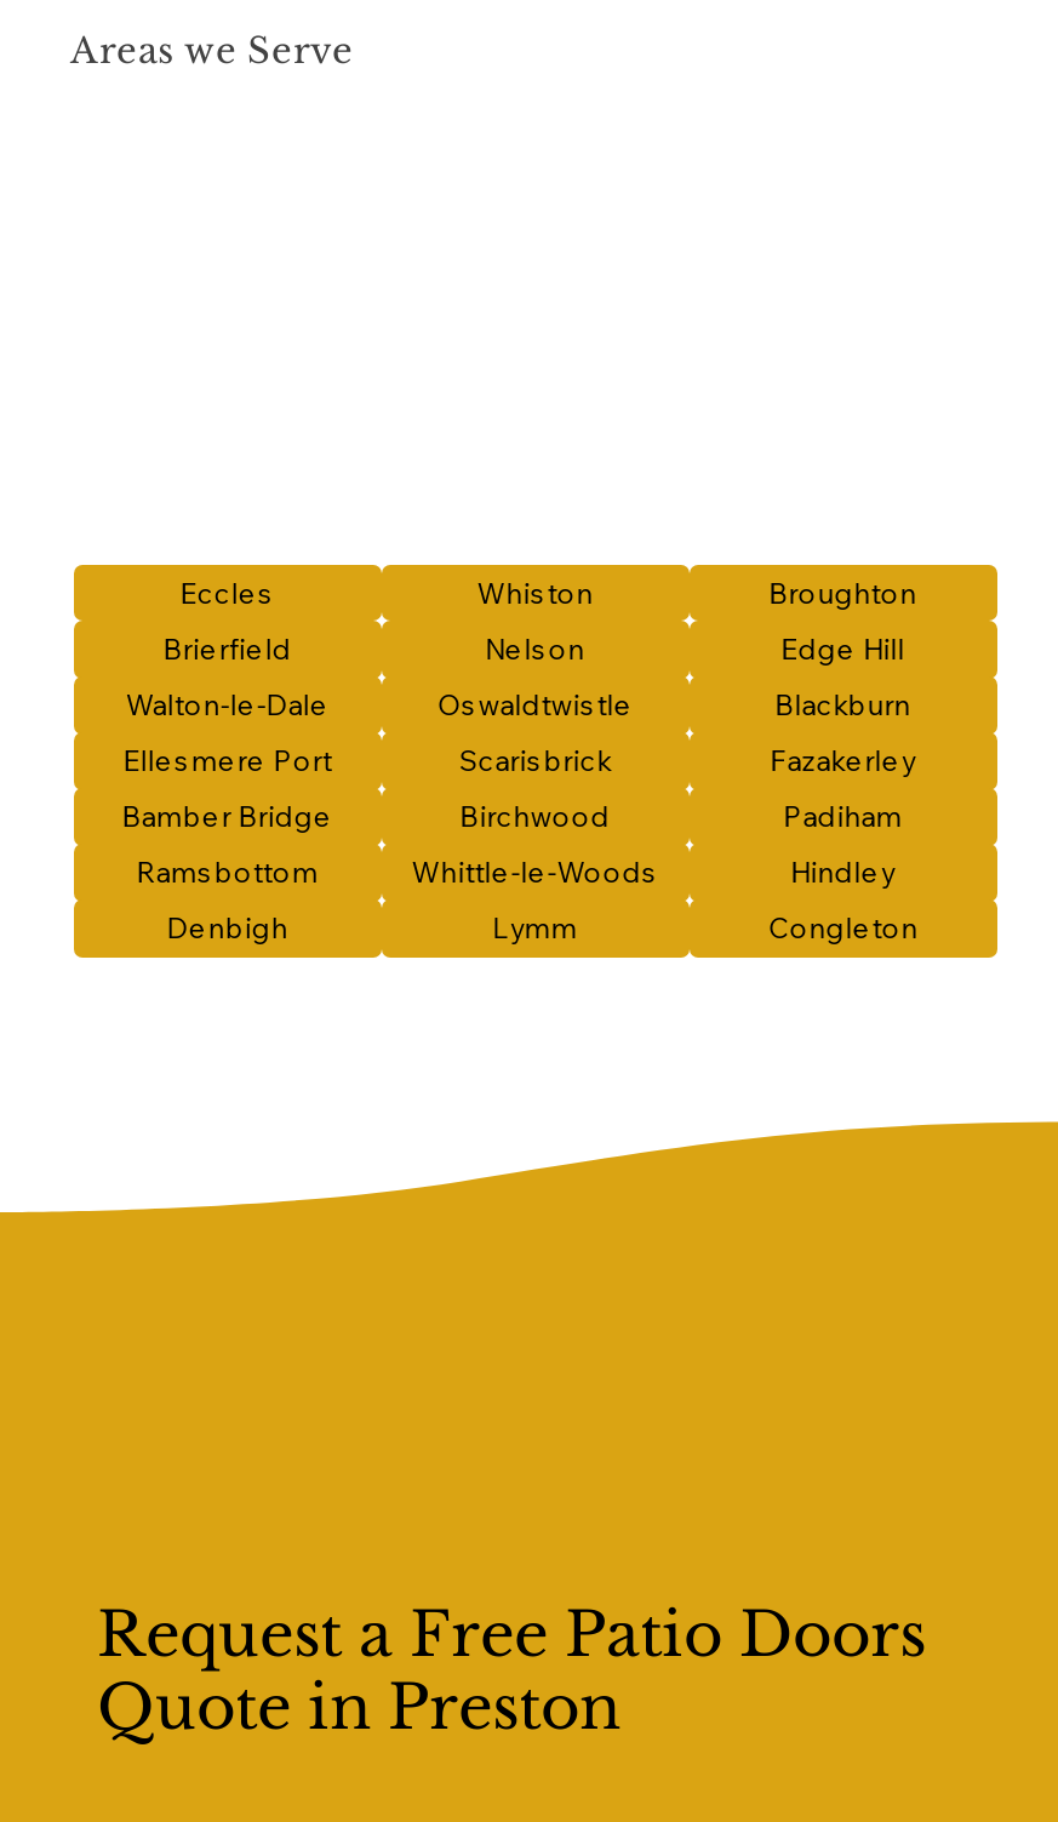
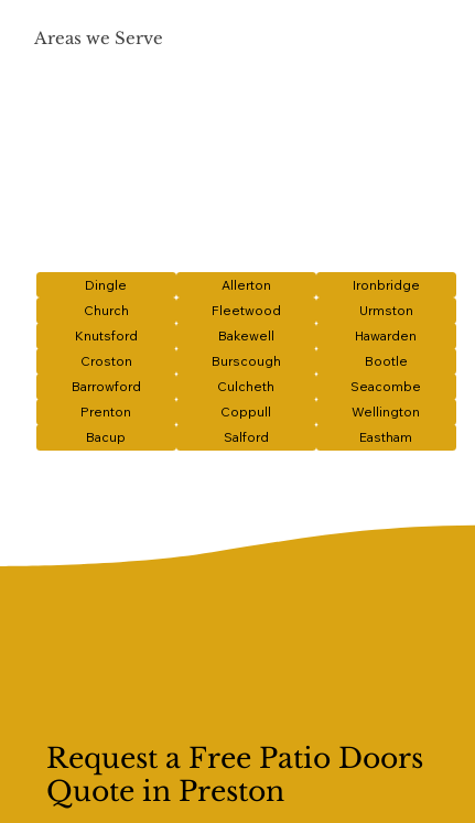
- Eccles
- Whiston
- Broughton
+ Dingle
+ Allerton
+ Ironbridge

- Brierfield
- Nelson
- Edge Hill
+ Church
+ Fleetwood
+ Urmston

- Walton-le-Dale
- Oswaldtwistle
- Blackburn
+ Knutsford
+ Bakewell
+ Hawarden

- Ellesmere Port
- Scarisbrick
- Fazakerley
+ Croston
+ Burscough
+ Bootle

- Bamber Bridge
- Birchwood
- Padiham
+ Barrowford
+ Culcheth
+ Seacombe

- Ramsbottom
- Whittle-le-Woods
- Hindley
+ Prenton
+ Coppull
+ Wellington

- Denbigh
- Lymm
- Congleton
+ Bacup
+ Salford
+ Eastham
